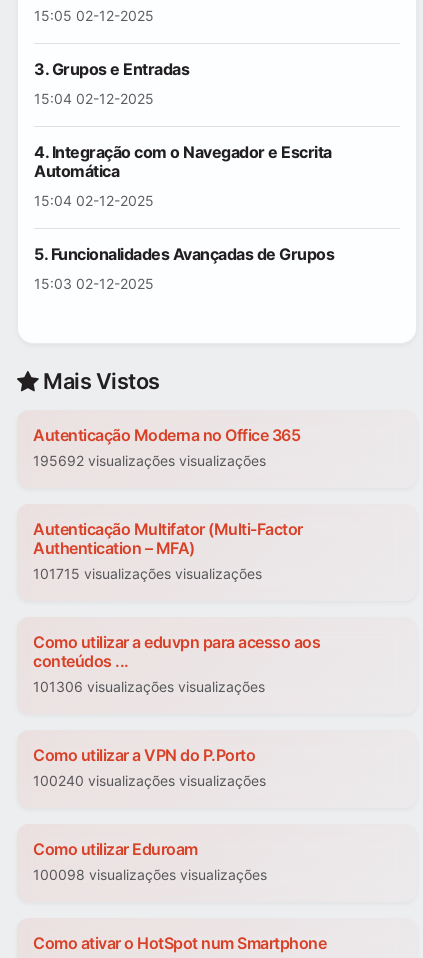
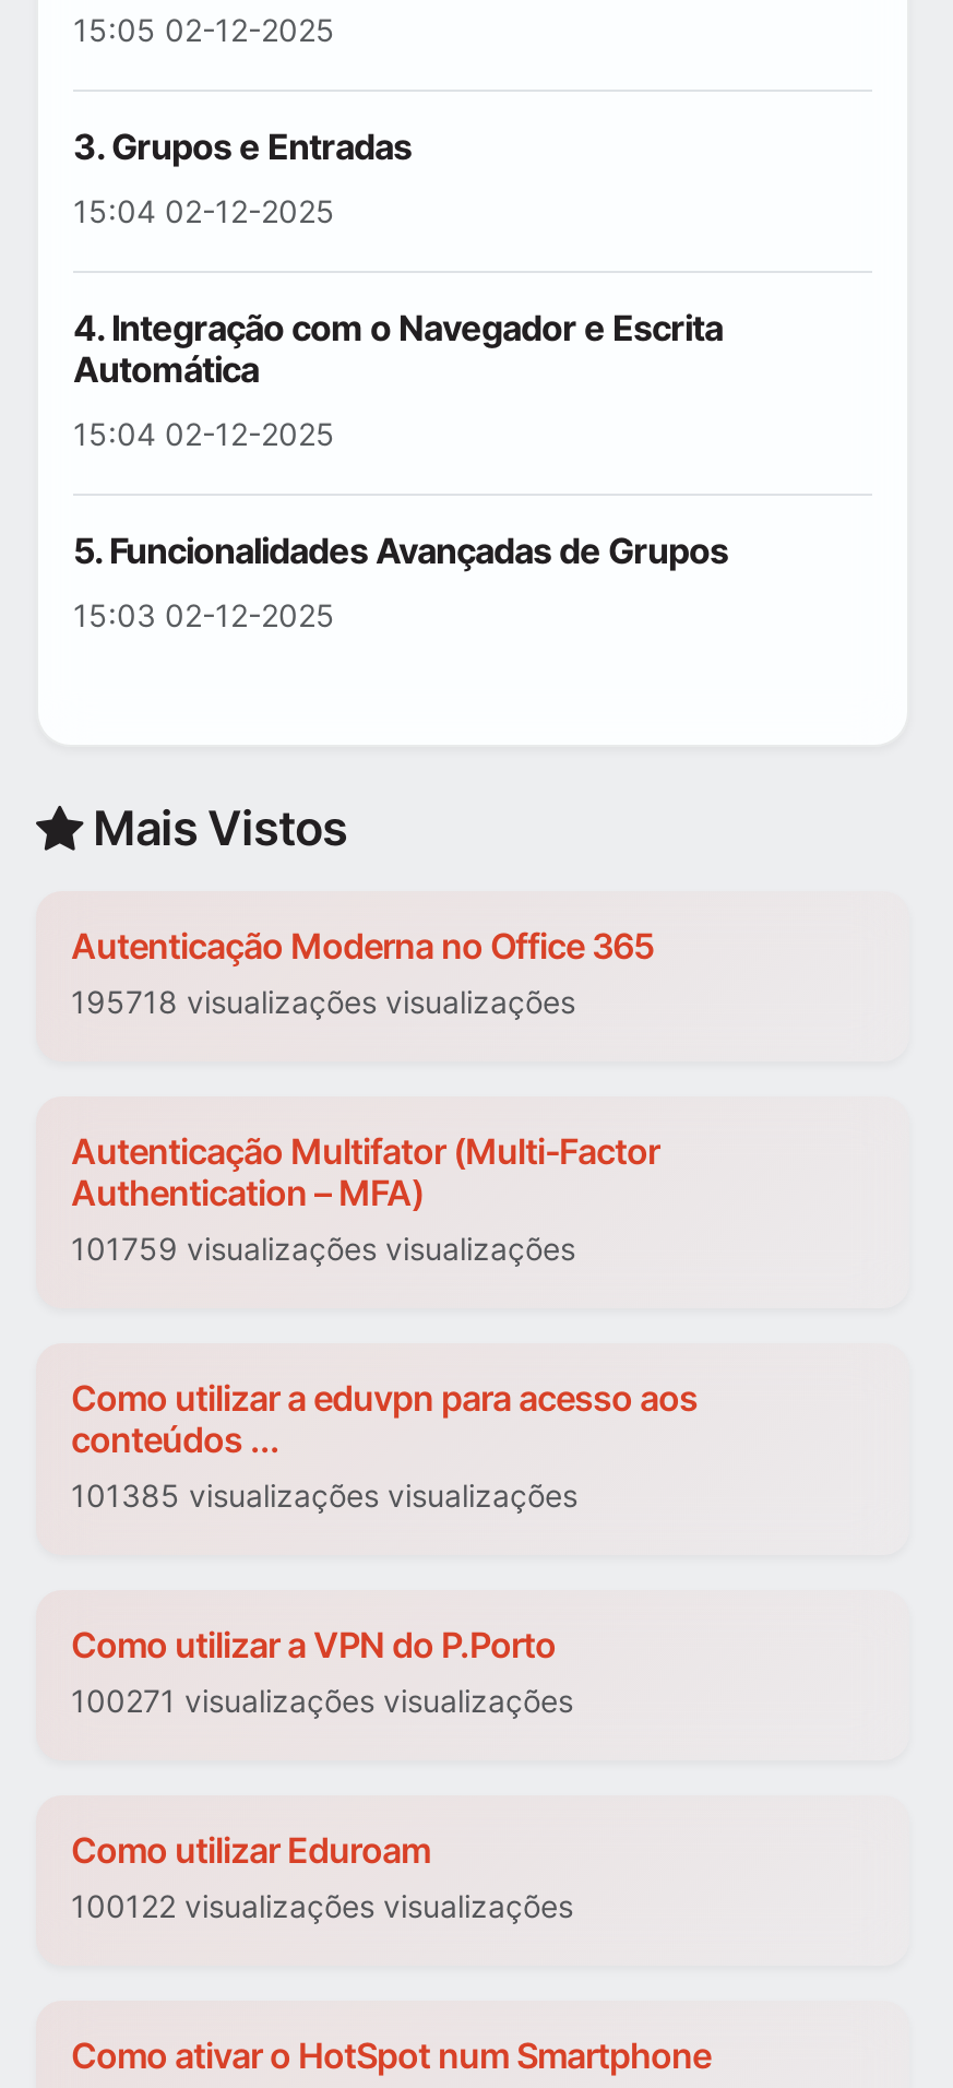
- 195692 visualizações visualizações
+ 195718 visualizações visualizações

- 101715 visualizações visualizações
+ 101759 visualizações visualizações

- 101306 visualizações visualizações
+ 101385 visualizações visualizações

- 100240 visualizações visualizações
+ 100271 visualizações visualizações

- 100098 visualizações visualizações
+ 100122 visualizações visualizações
